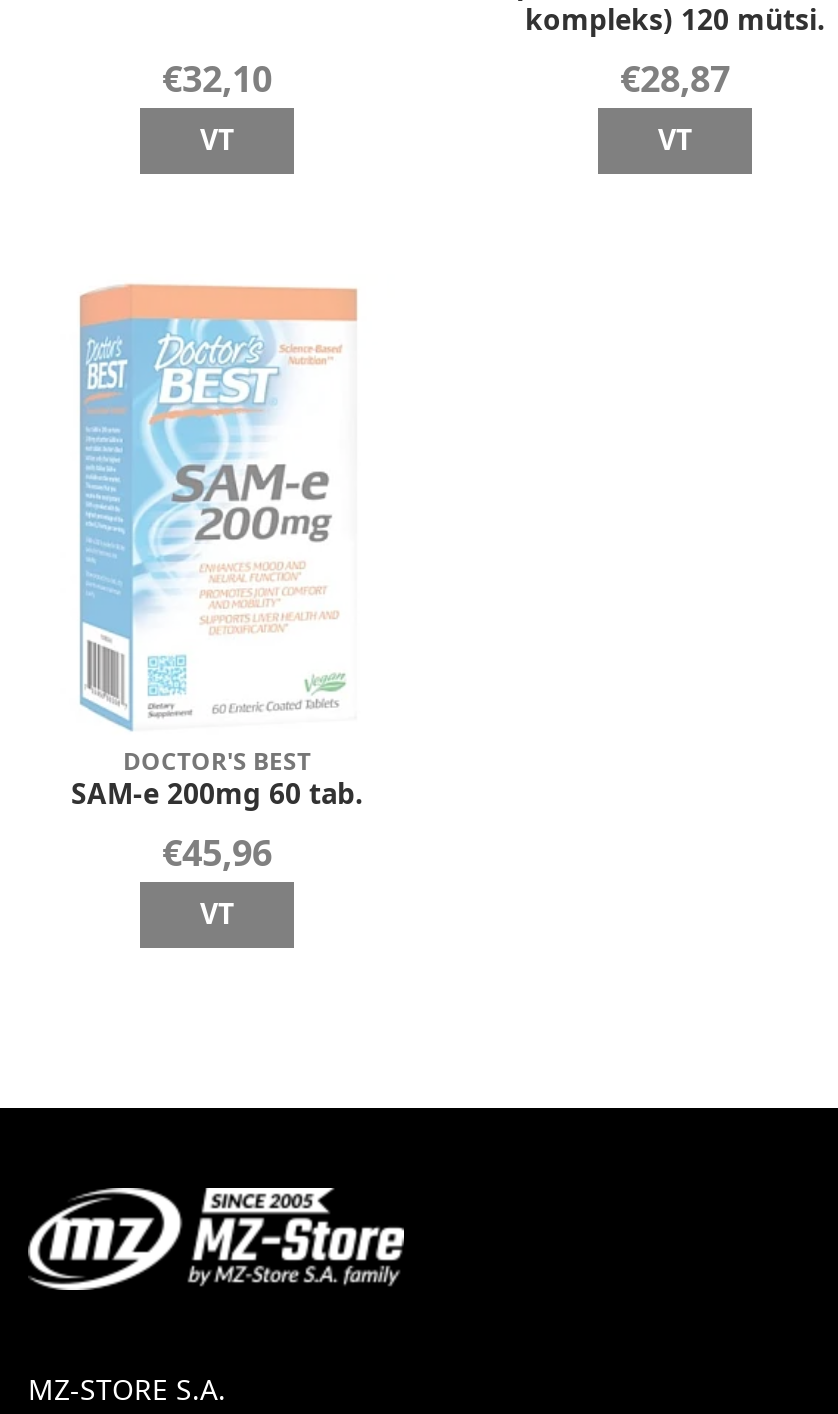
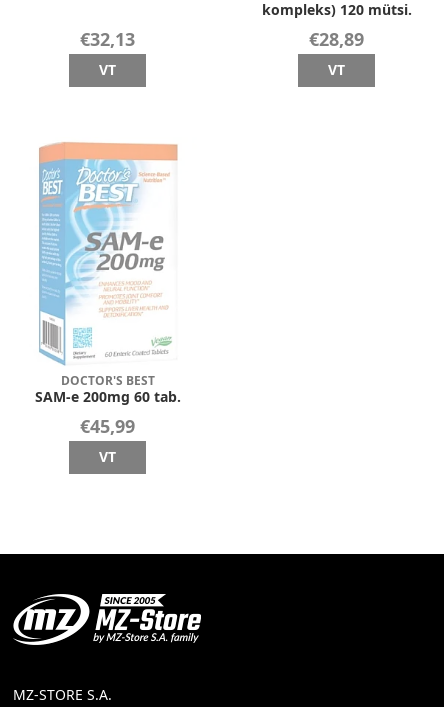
- €32,10
+ €32,13

- €28,87
+ €28,89

- €45,96
+ €45,99
